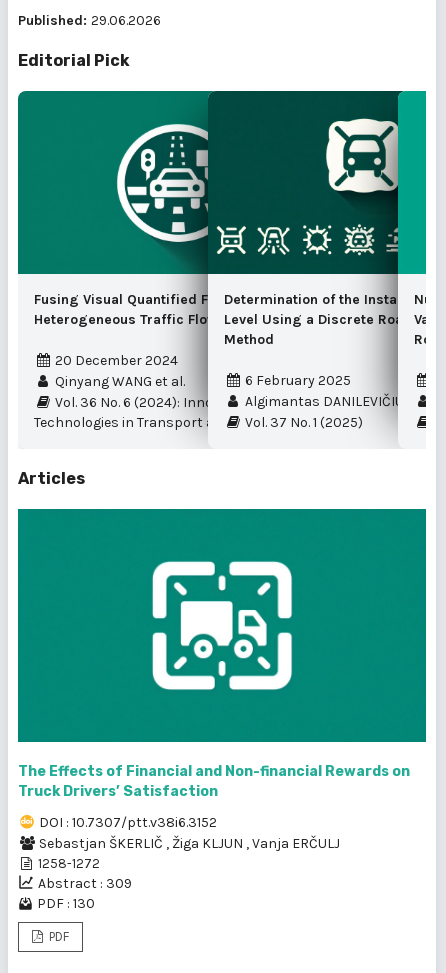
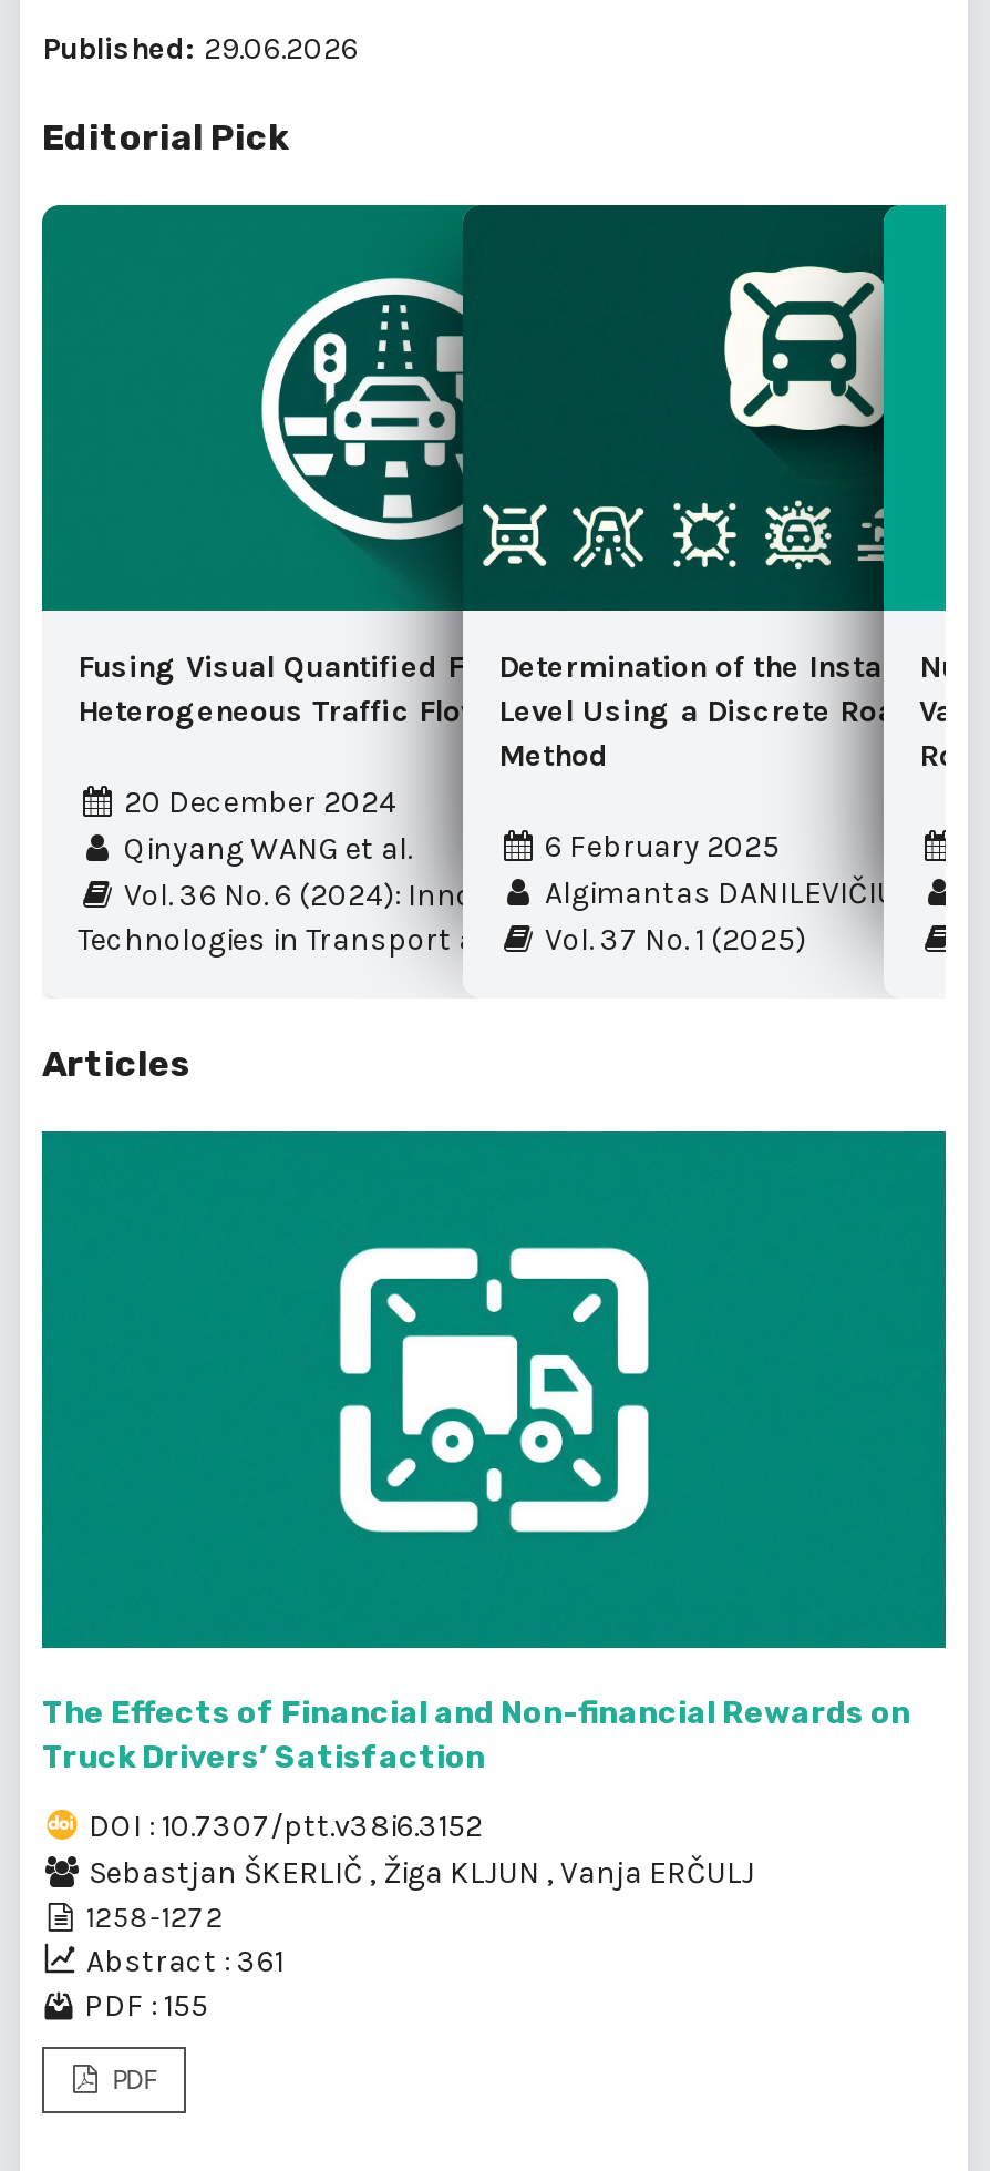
- Abstract : 309
+ Abstract : 361

- PDF : 130
+ PDF : 155
